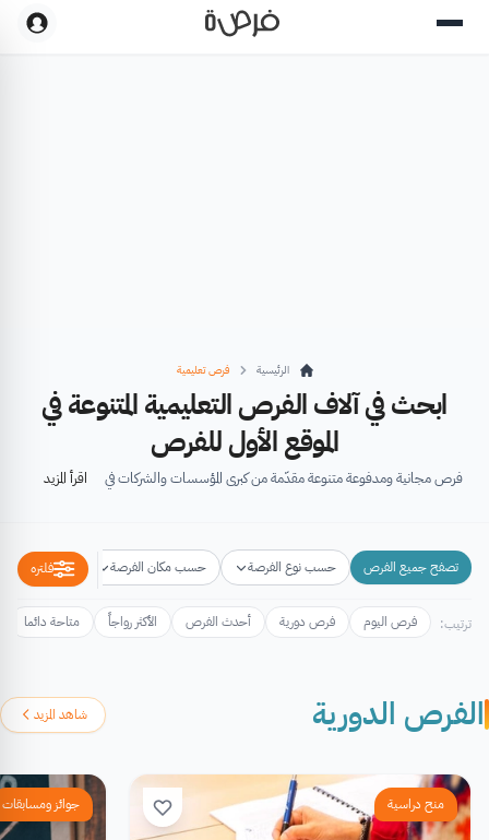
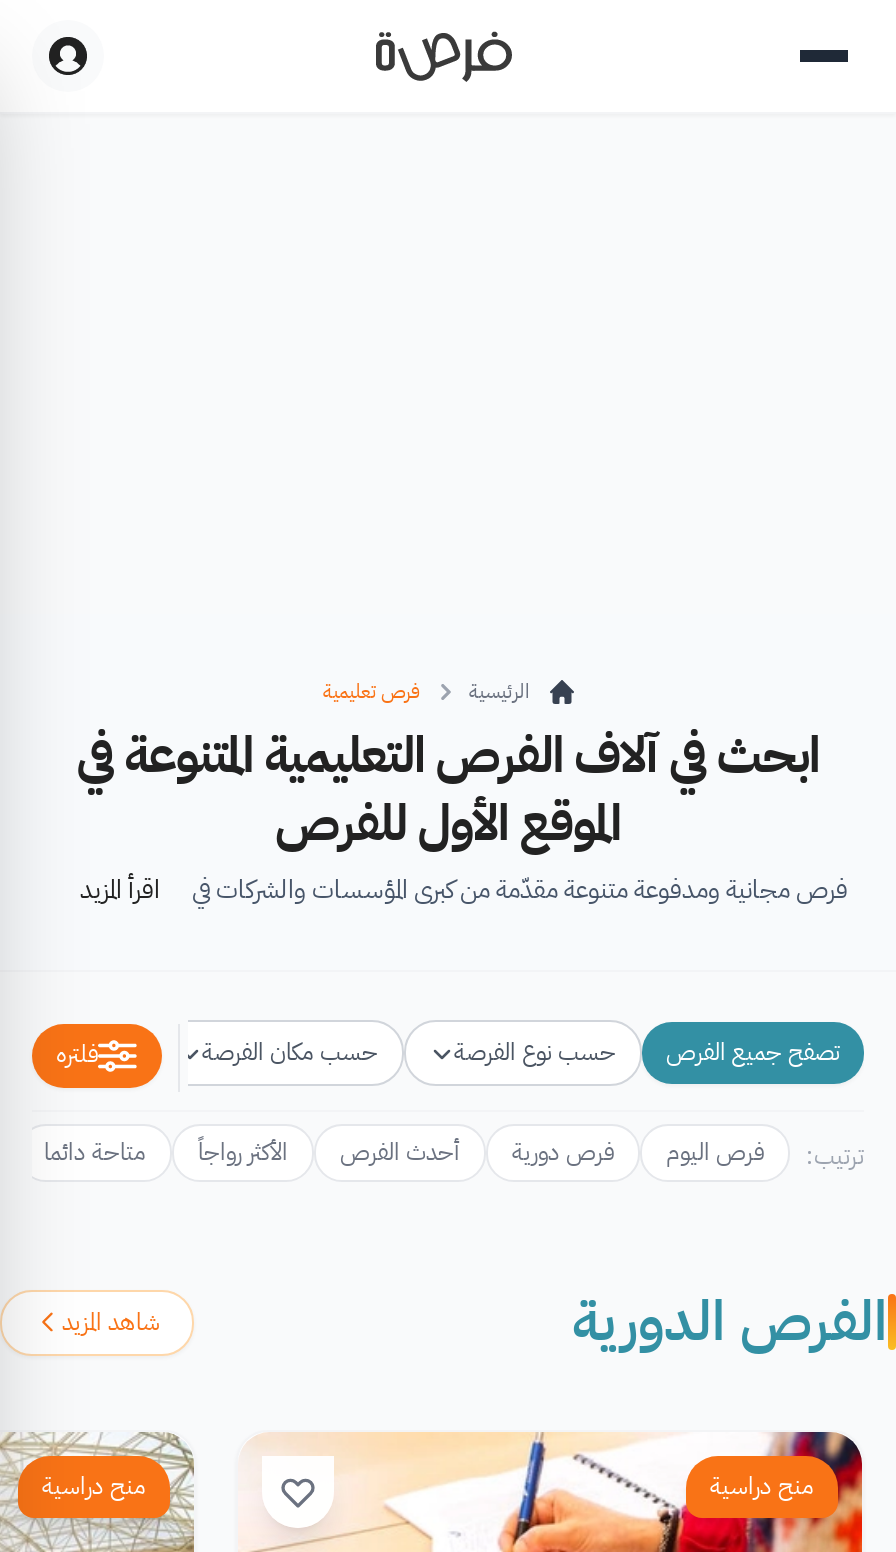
- جوائز ومسابقات
+ منح دراسية
